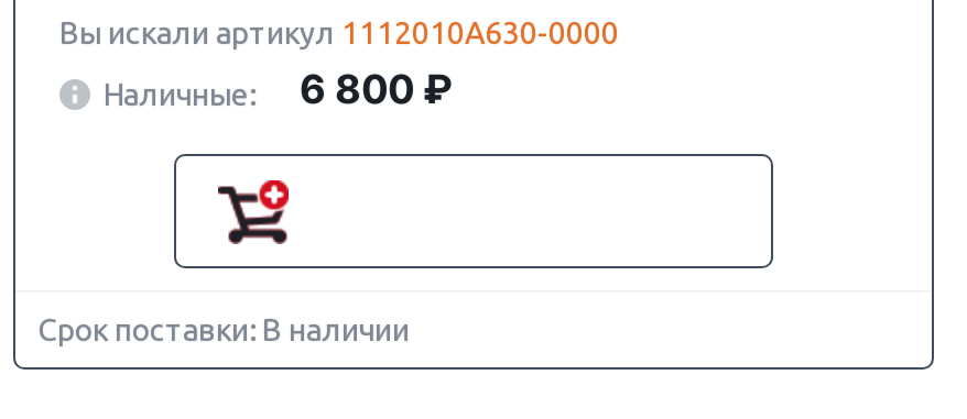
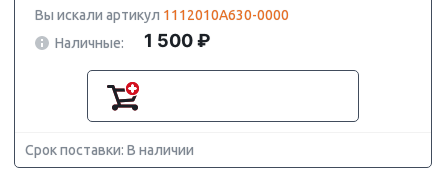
- Наличные: 6 800 ₽
+ Наличные: 1 500 ₽
